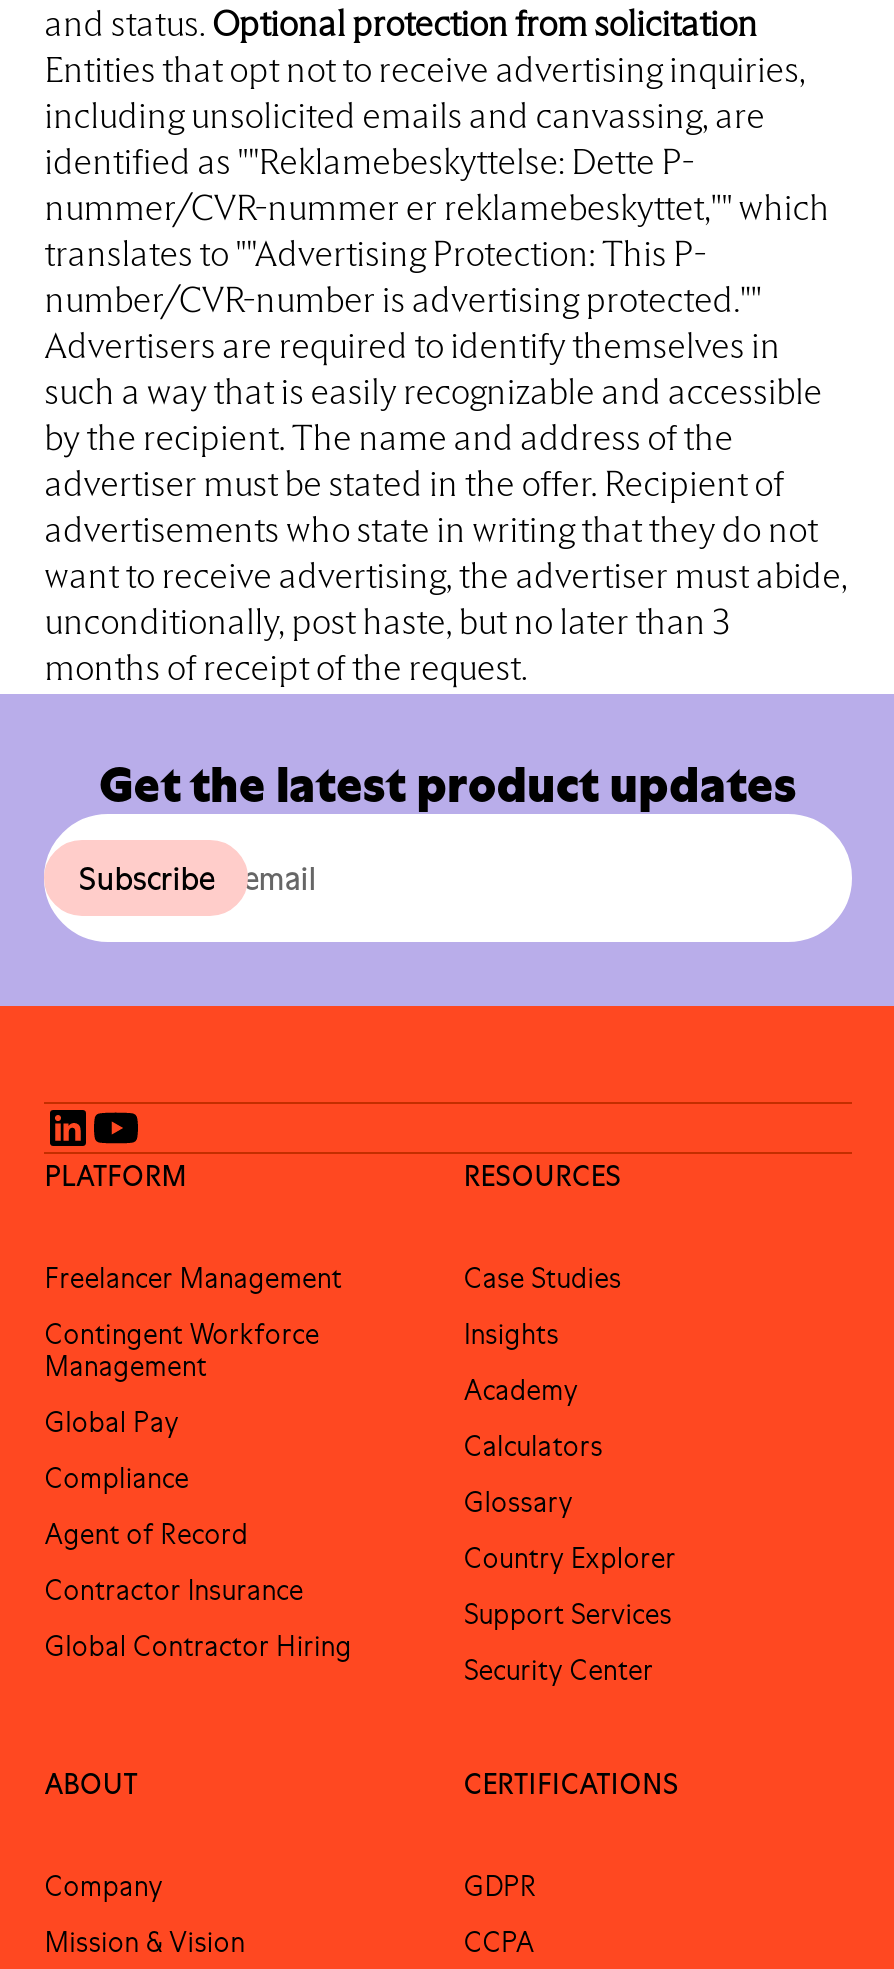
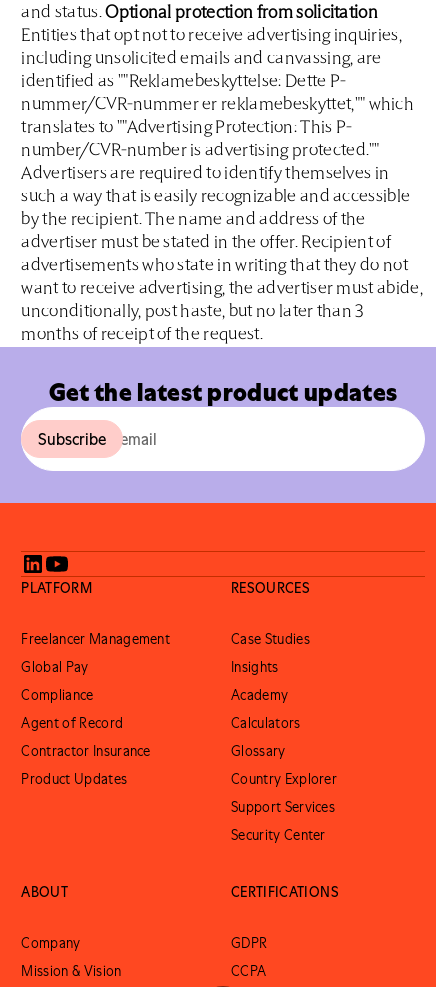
- Contingent Workforce
- Management

moved up: Global Pay | Compliance | Agent of Record | Contractor Insurance

- Global Contractor Hiring
+ Product Updates
